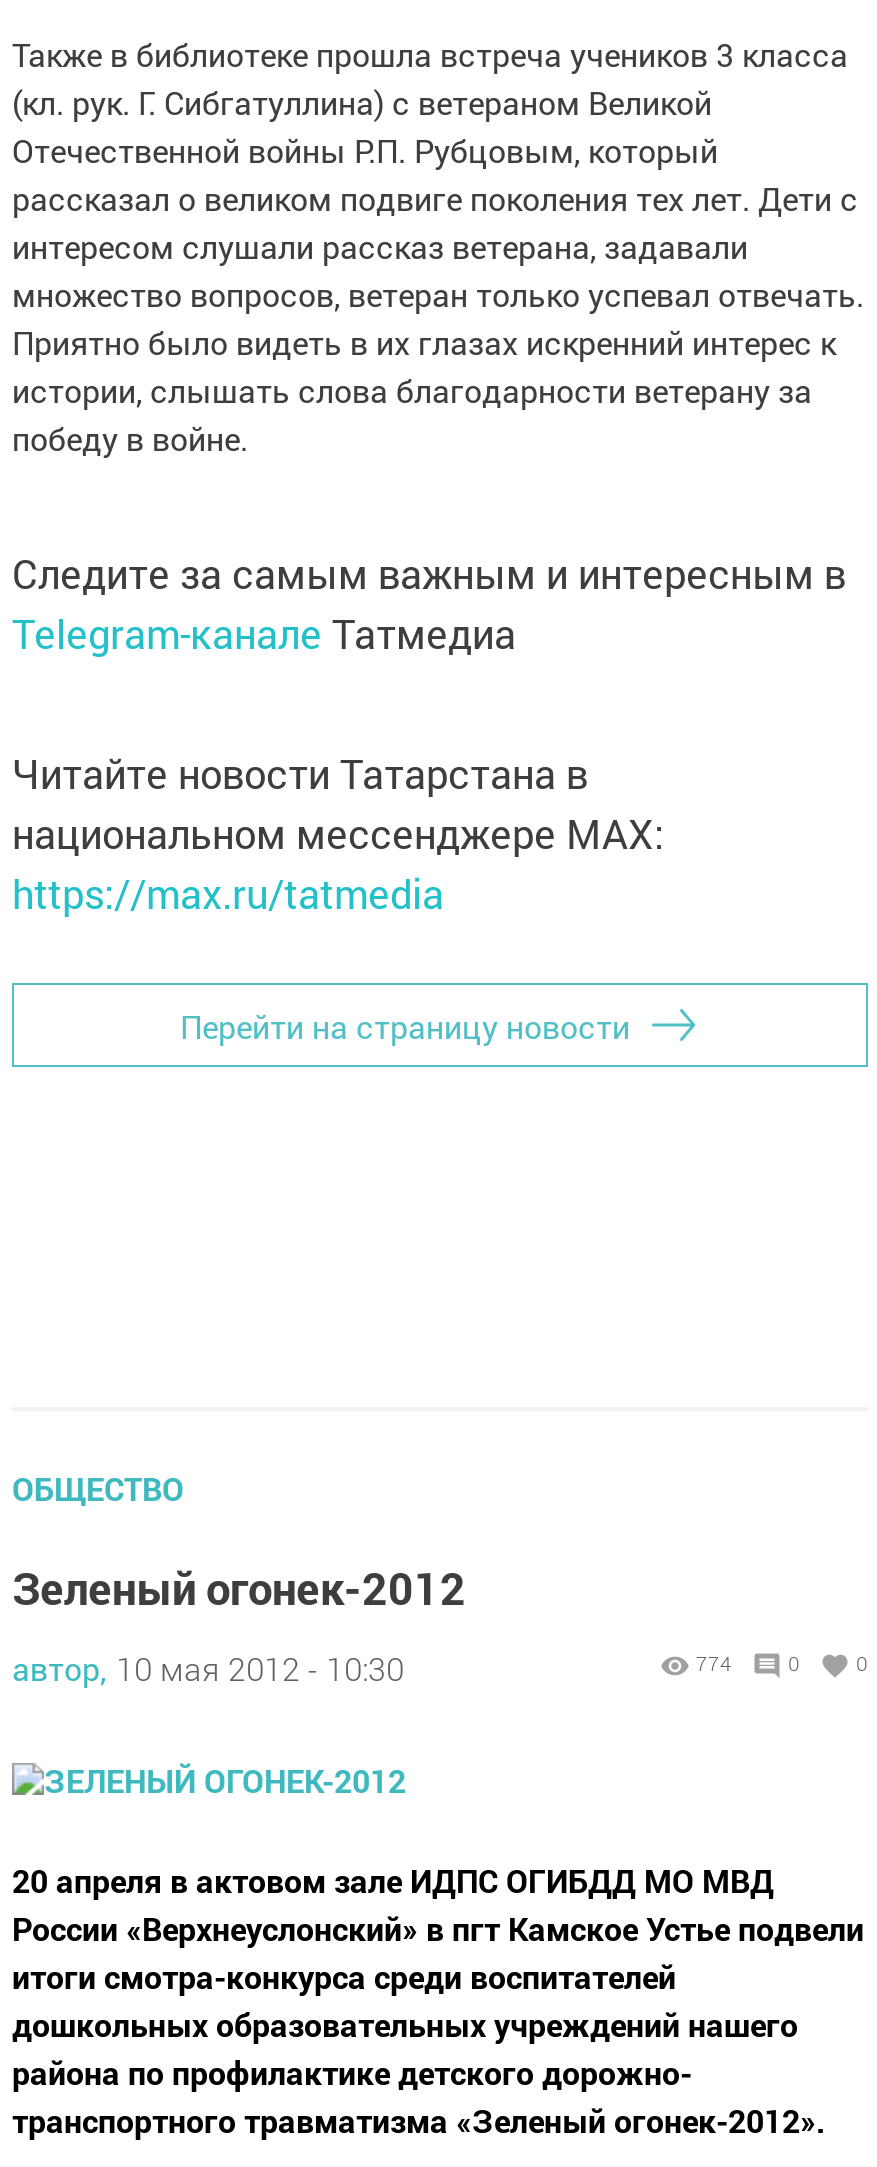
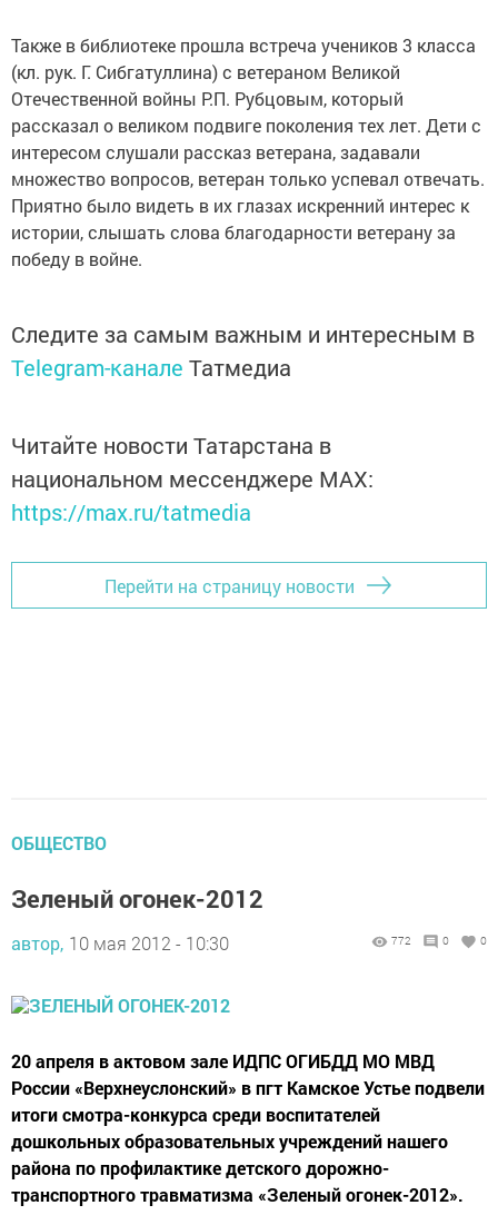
- 774
+ 772
